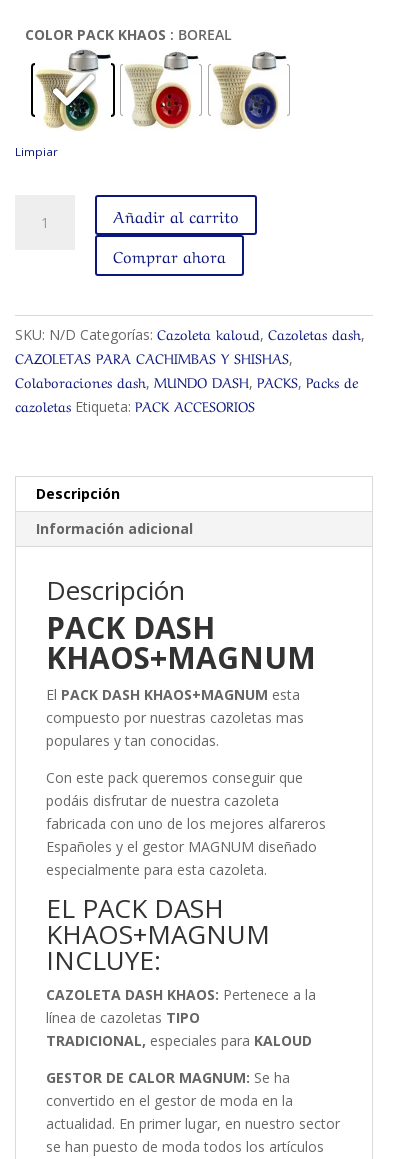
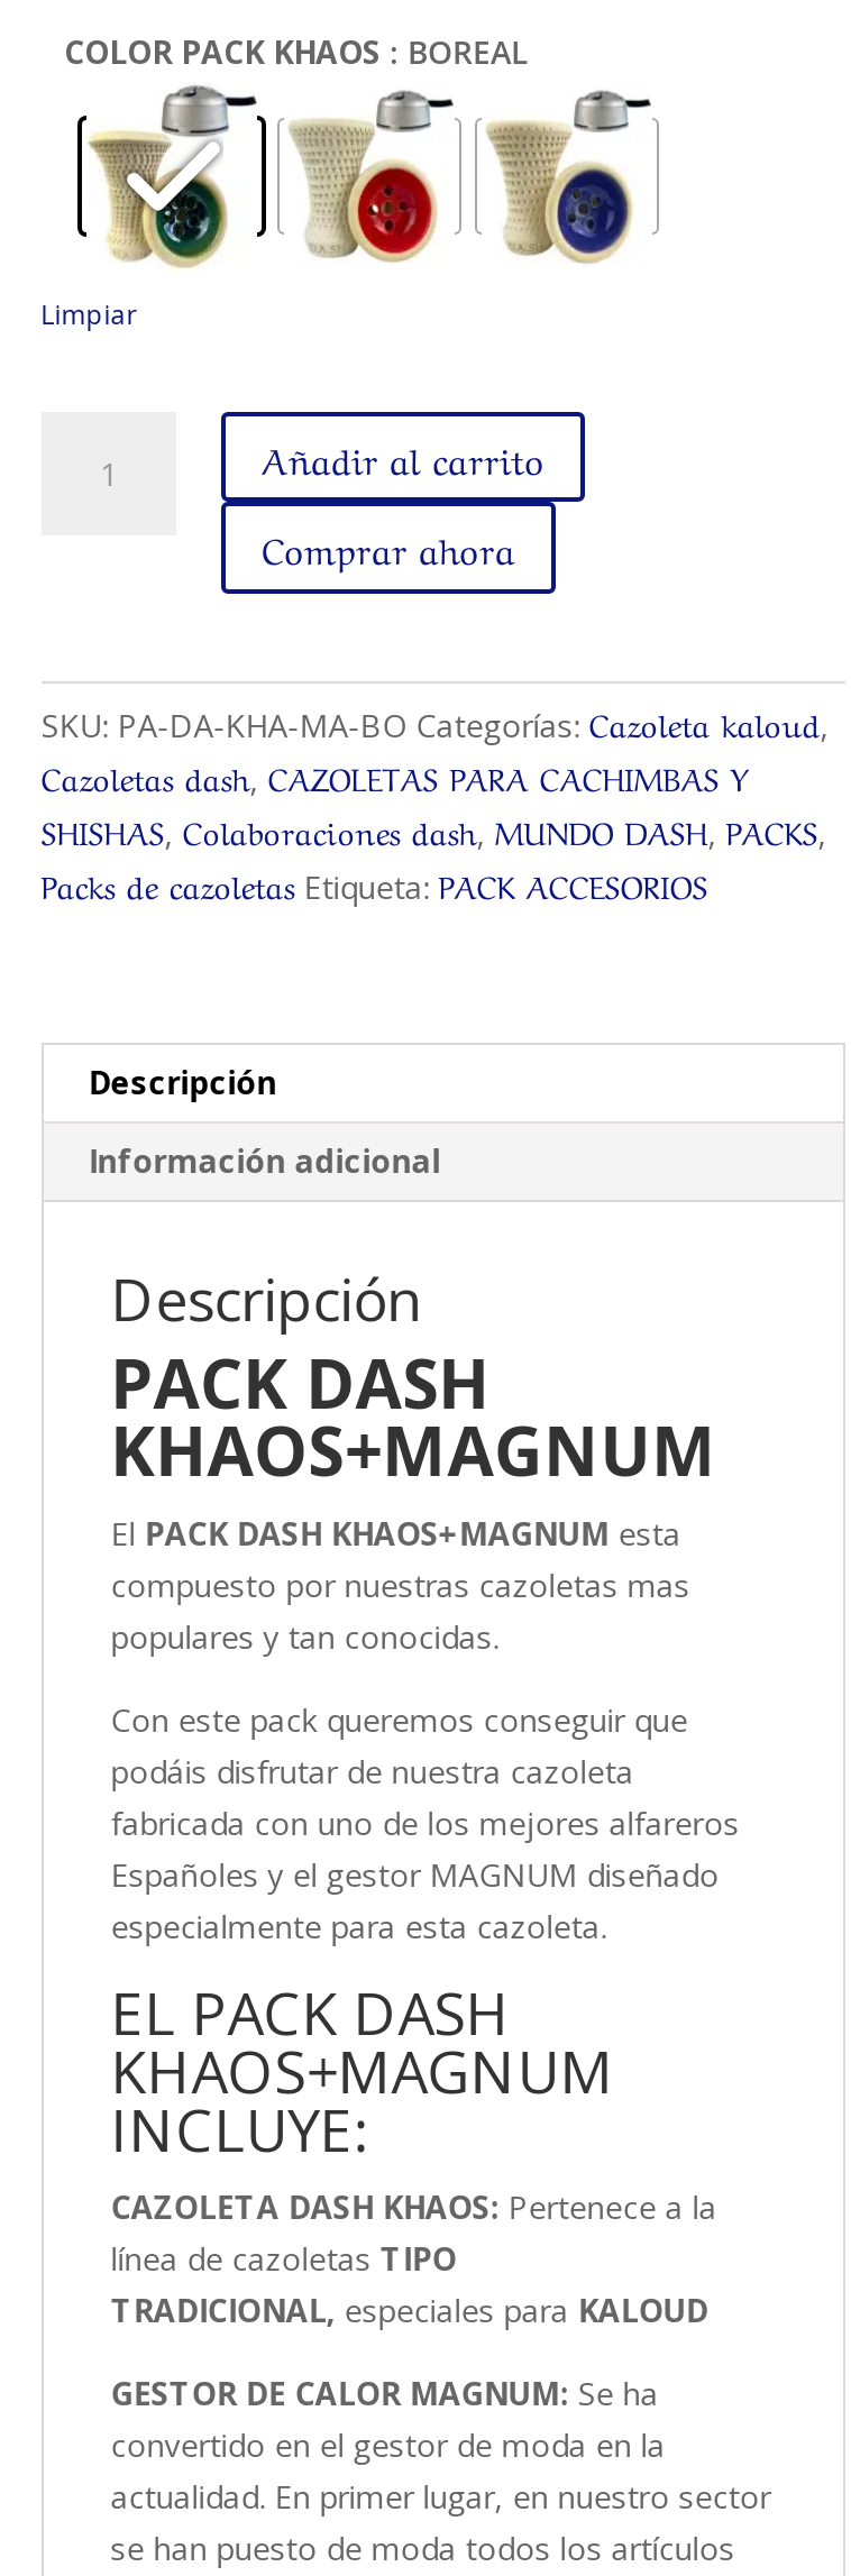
- SKU: N/D Categorías: Cazoleta kaloud, Cazoletas dash,
- CAZOLETAS PARA CACHIMBAS Y SHISHAS,
- Colaboraciones dash, MUNDO DASH, PACKS, Packs de
- cazoletas Etiqueta: PACK ACCESORIOS
+ SKU: PA-DA-KHA-MA-BO Categorías: Cazoleta kaloud,
+ Cazoletas dash, CAZOLETAS PARA CACHIMBAS Y
+ SHISHAS, Colaboraciones dash, MUNDO DASH, PACKS,
+ Packs de cazoletas Etiqueta: PACK ACCESORIOS
